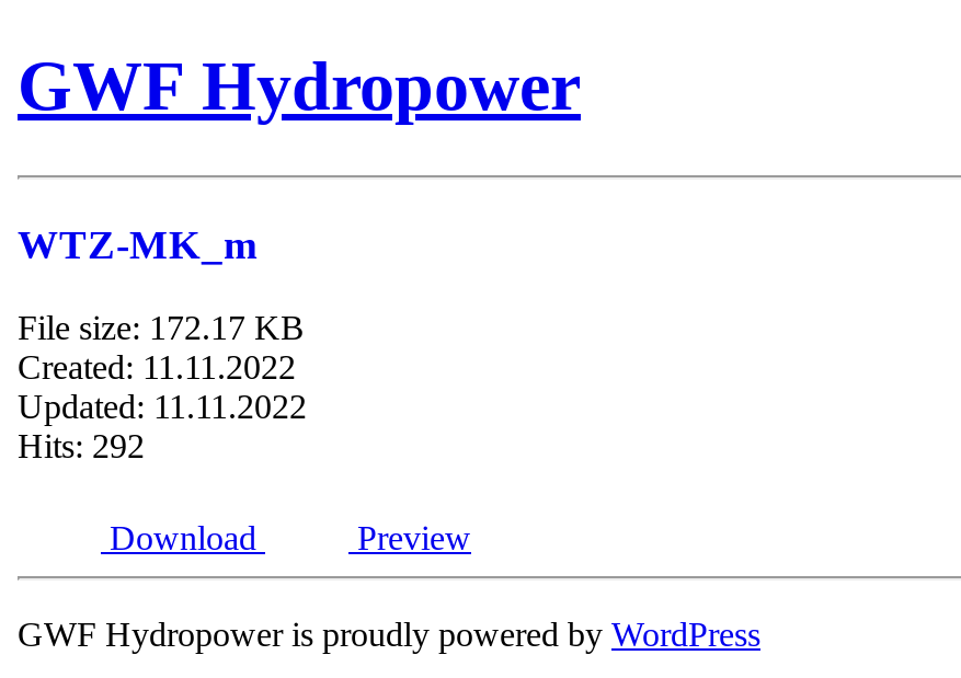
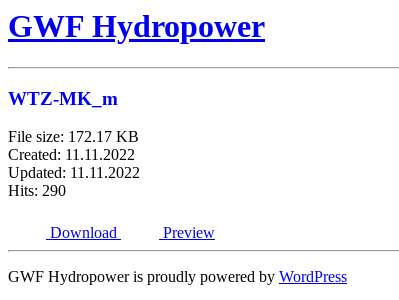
- Hits: 292
+ Hits: 290
